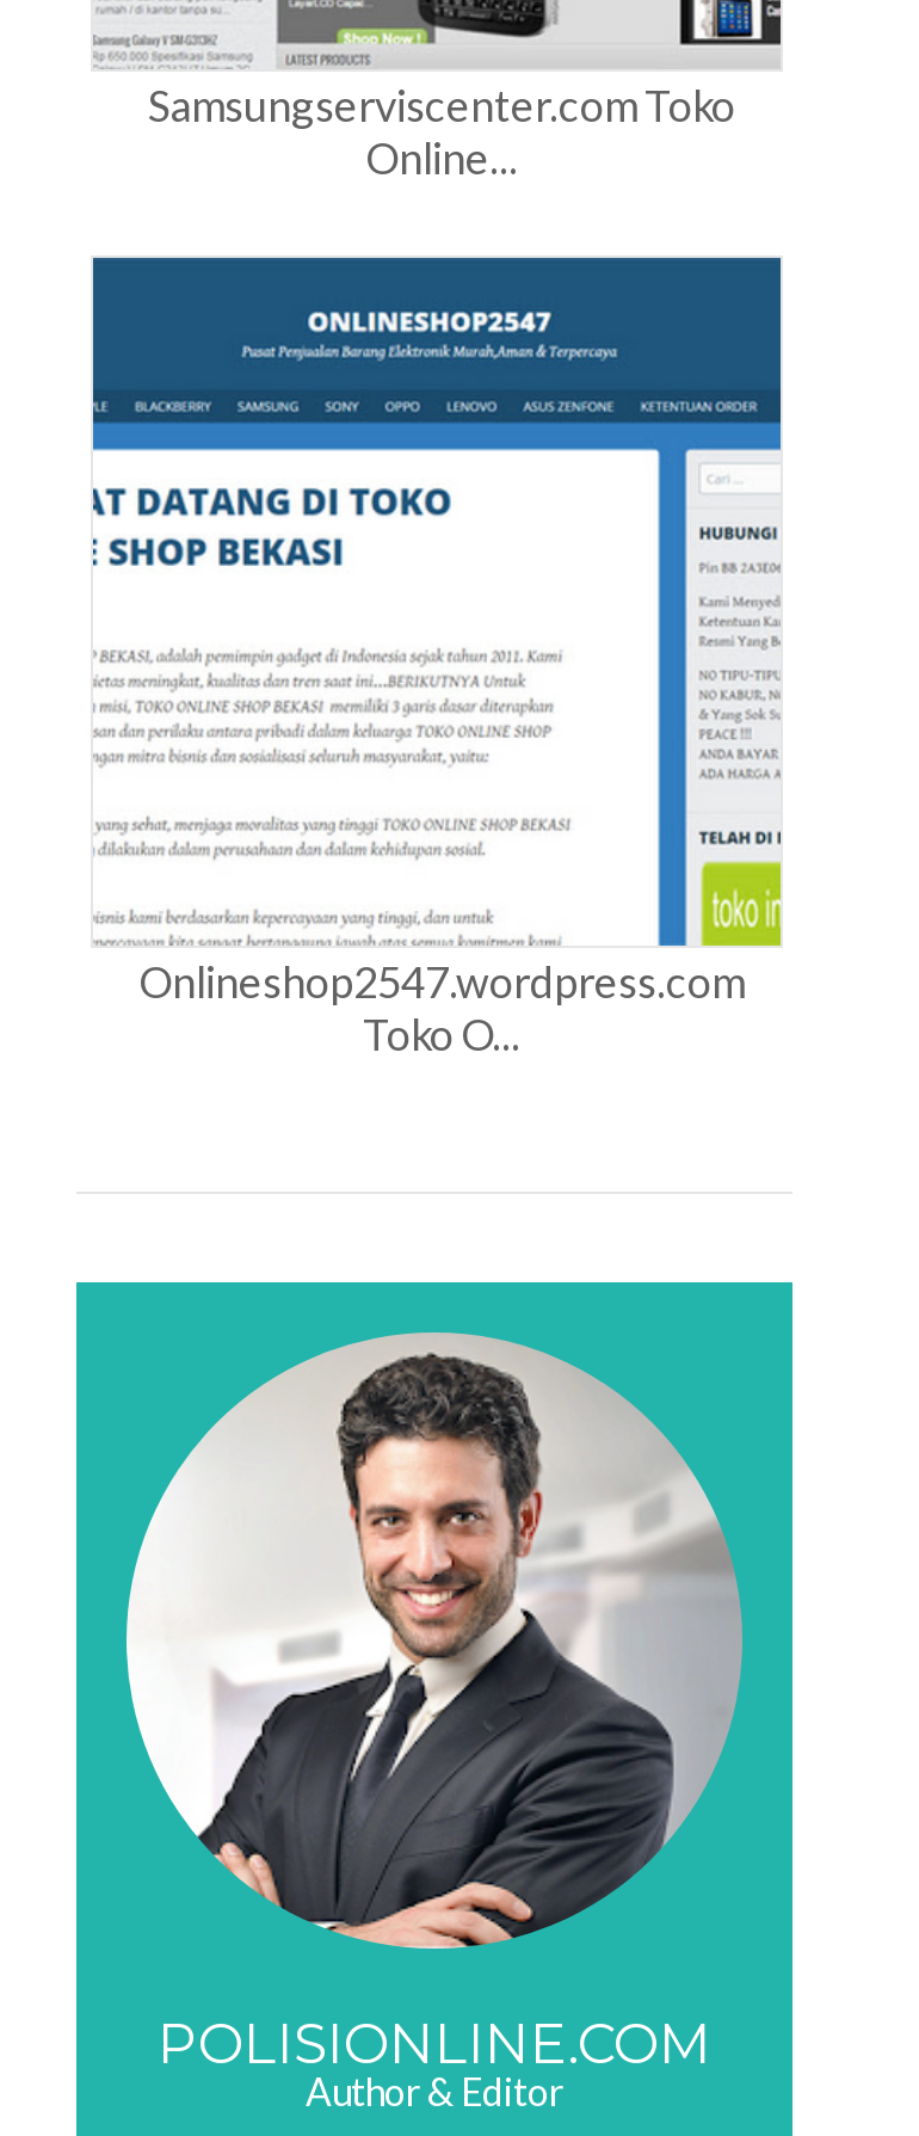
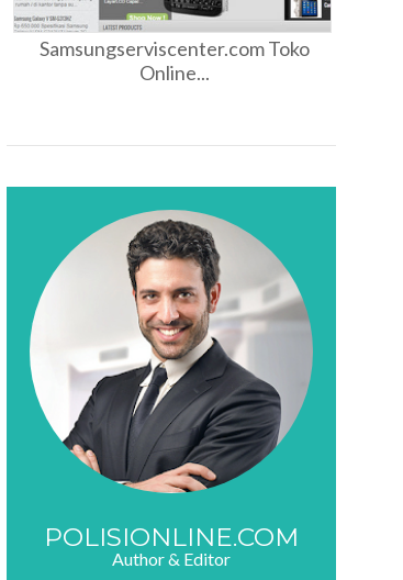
- [image]
- Onlineshop2547.wordpress.com
- Toko O...
